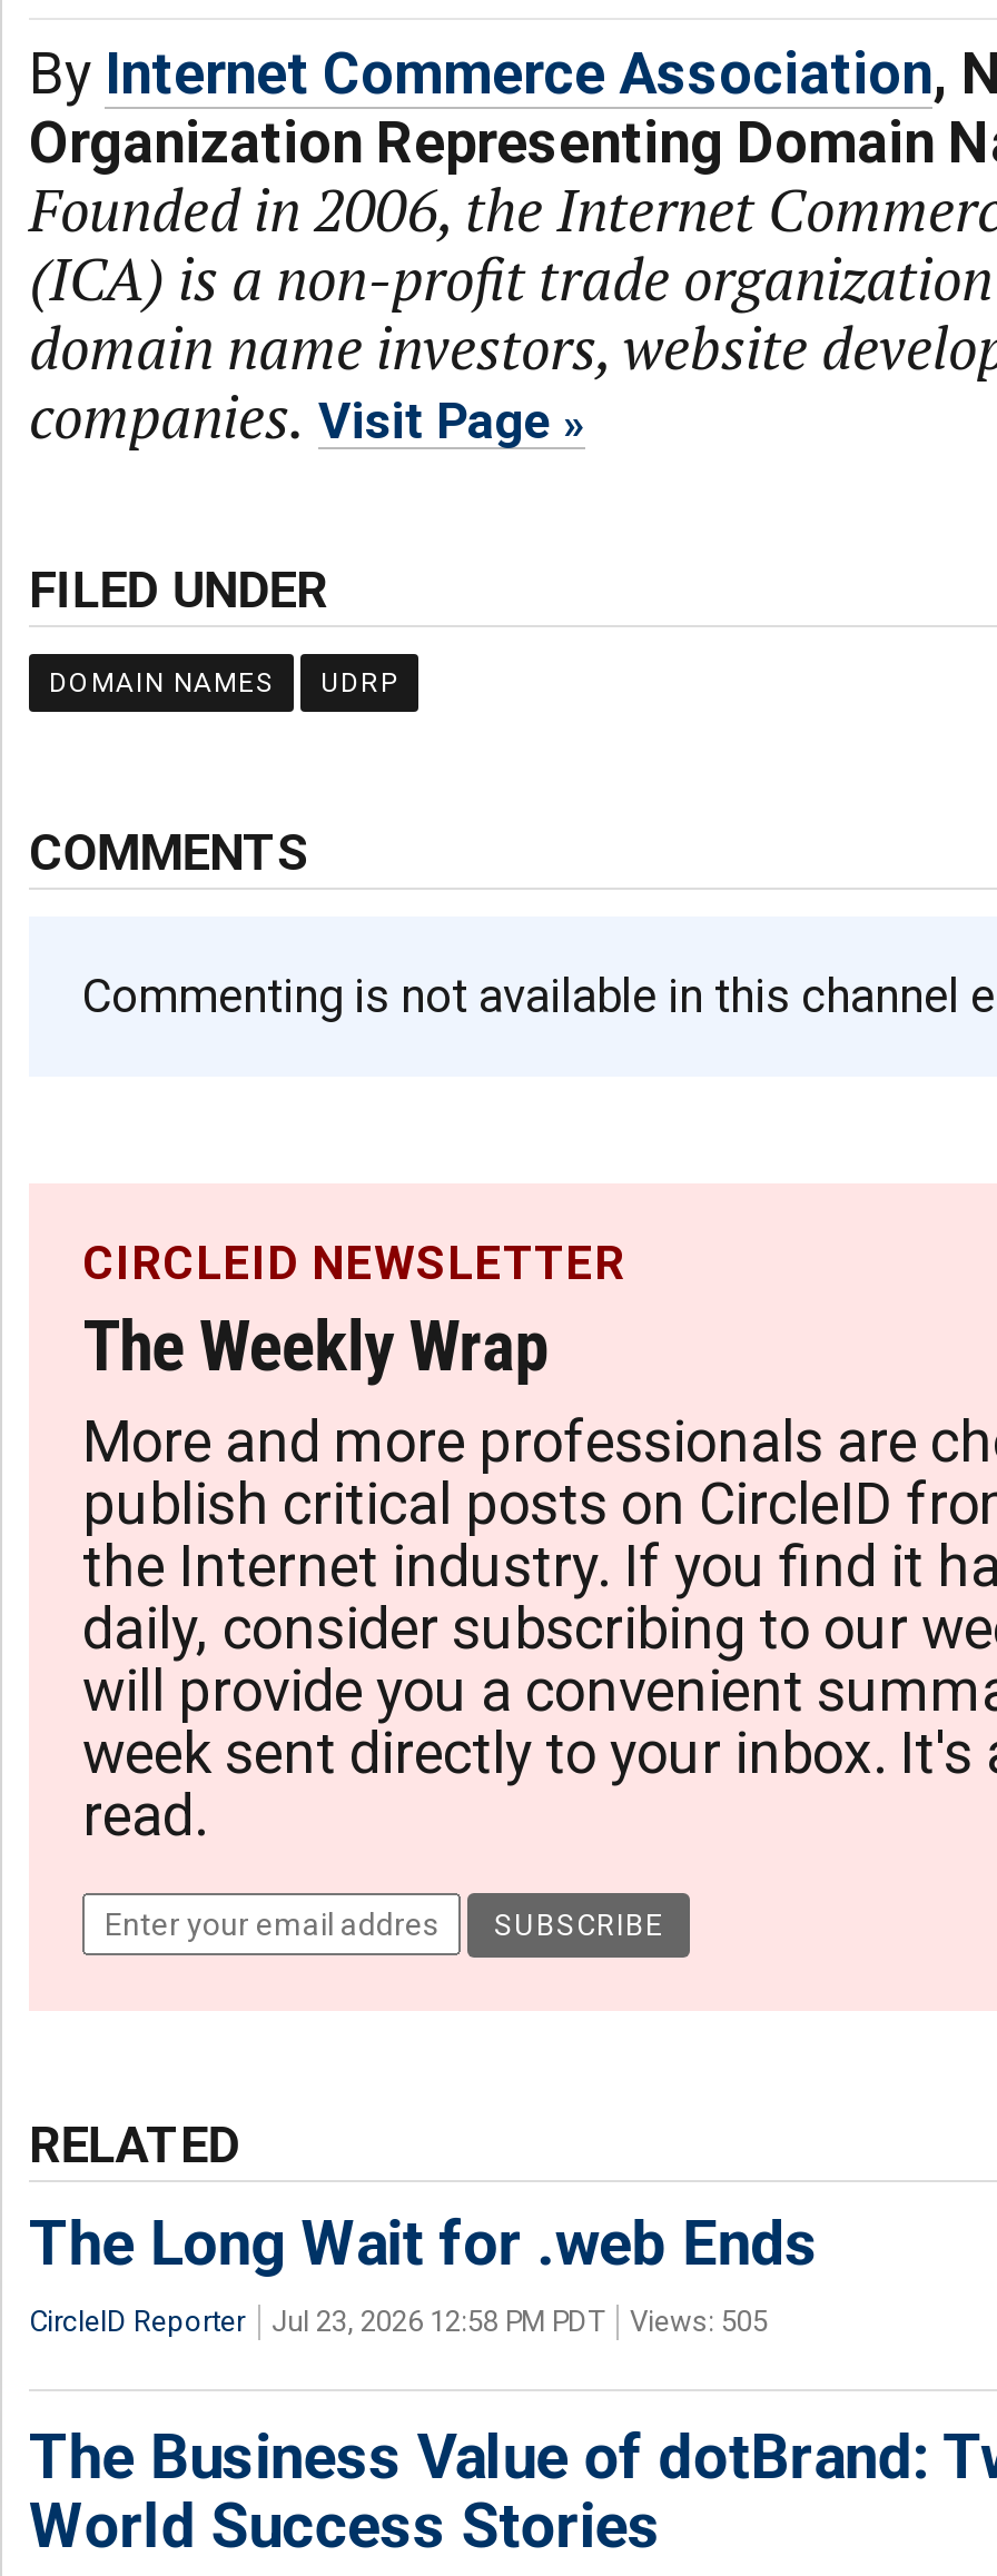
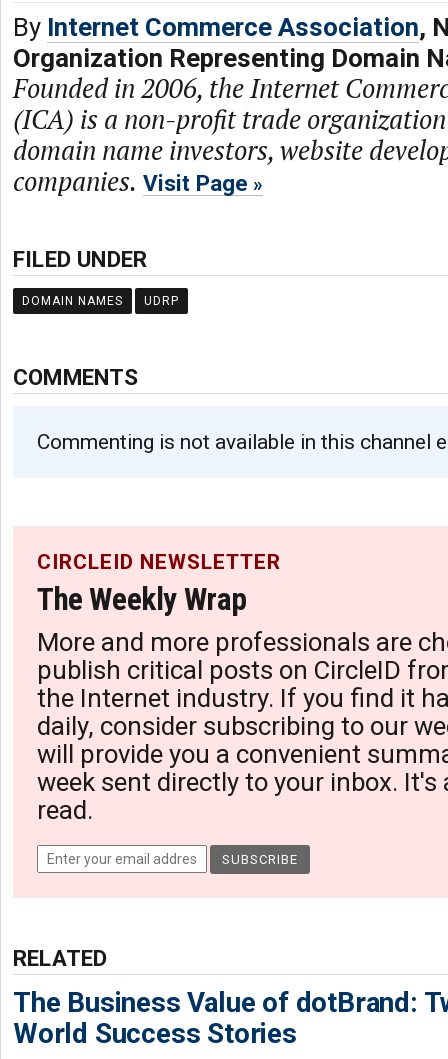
- The Long Wait for .web Ends
- CircleID Reporter
- Jul 23, 2026 12:58 PM PDT
- Views: 505
